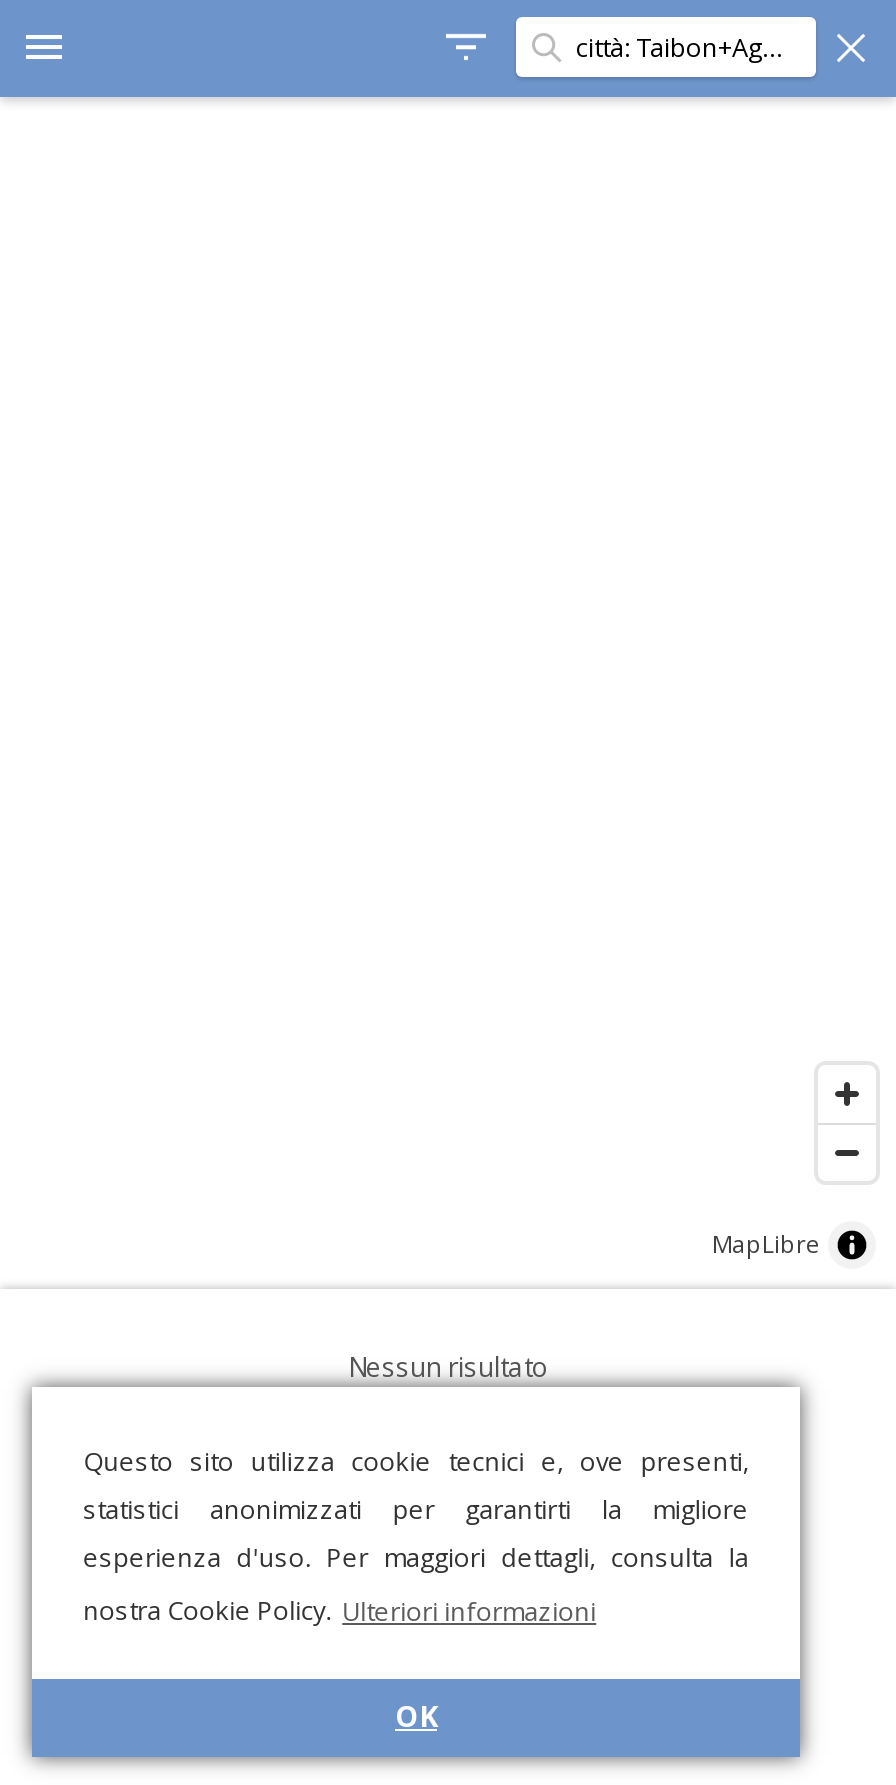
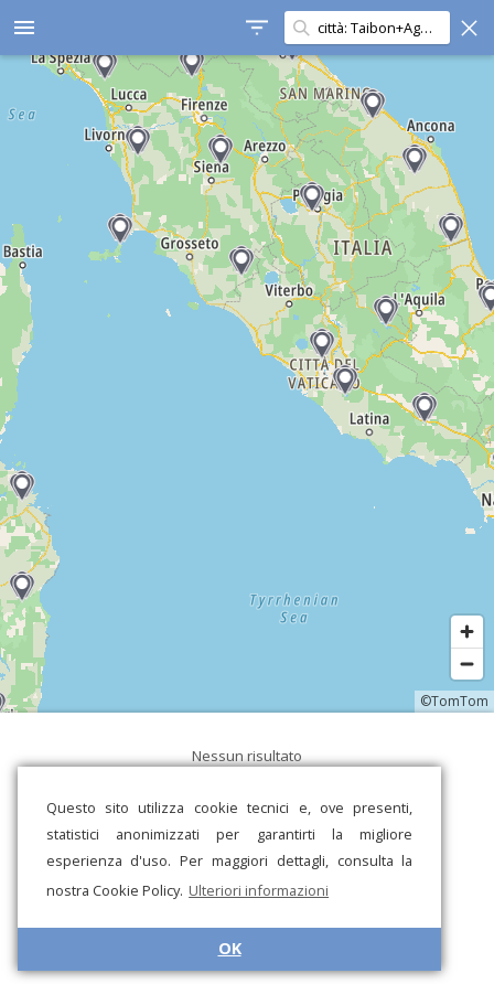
+ [image]

- MapLibre
+ ©TomTom
